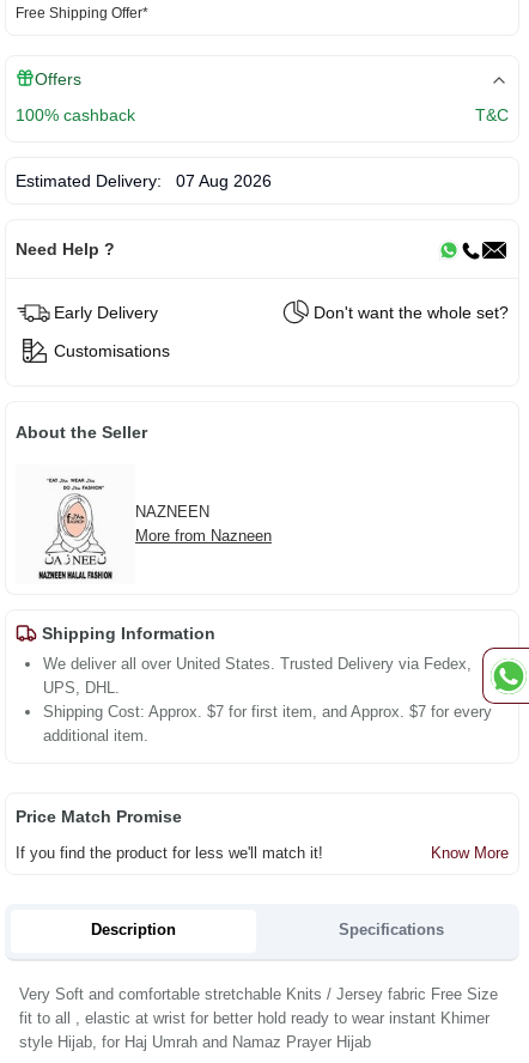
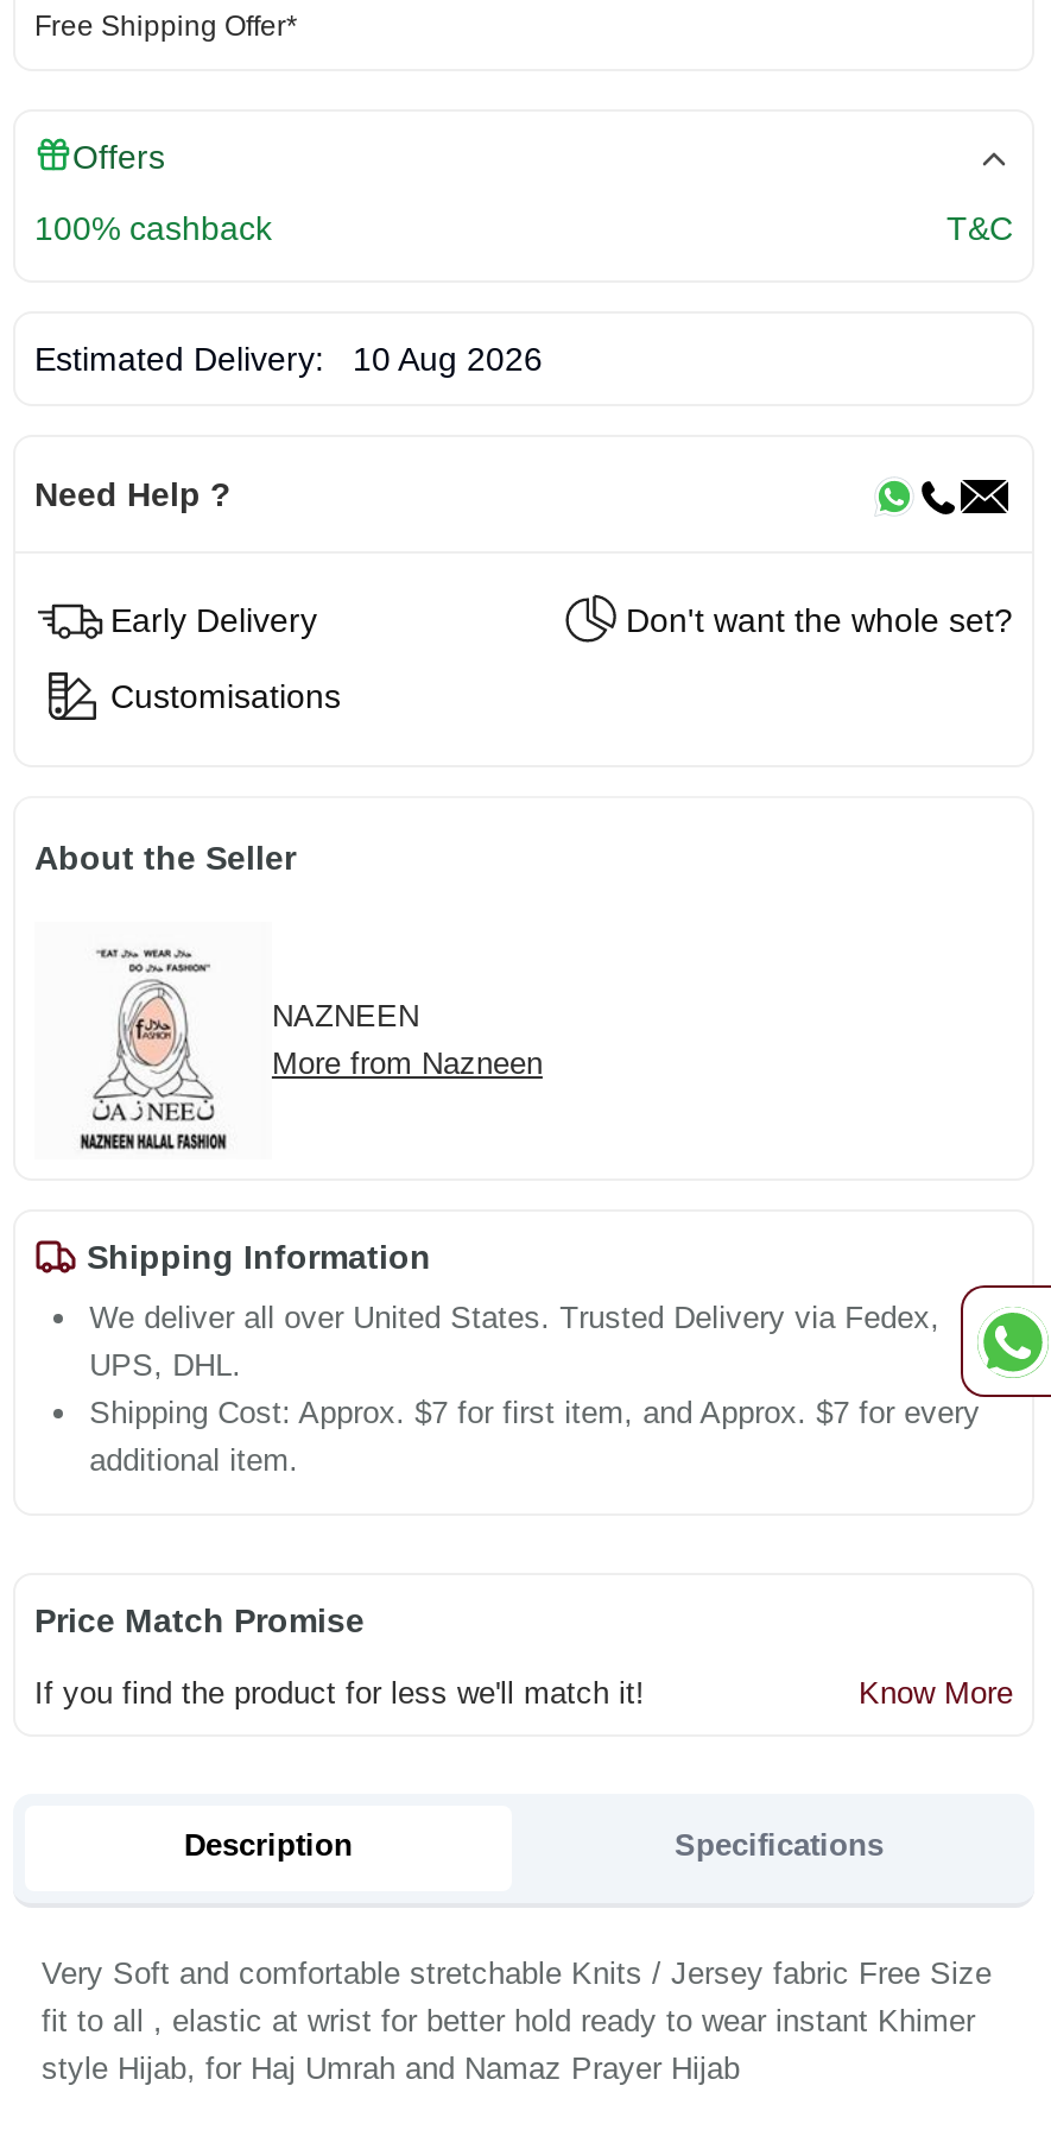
- Estimated Delivery: 07 Aug 2026
+ Estimated Delivery: 10 Aug 2026
